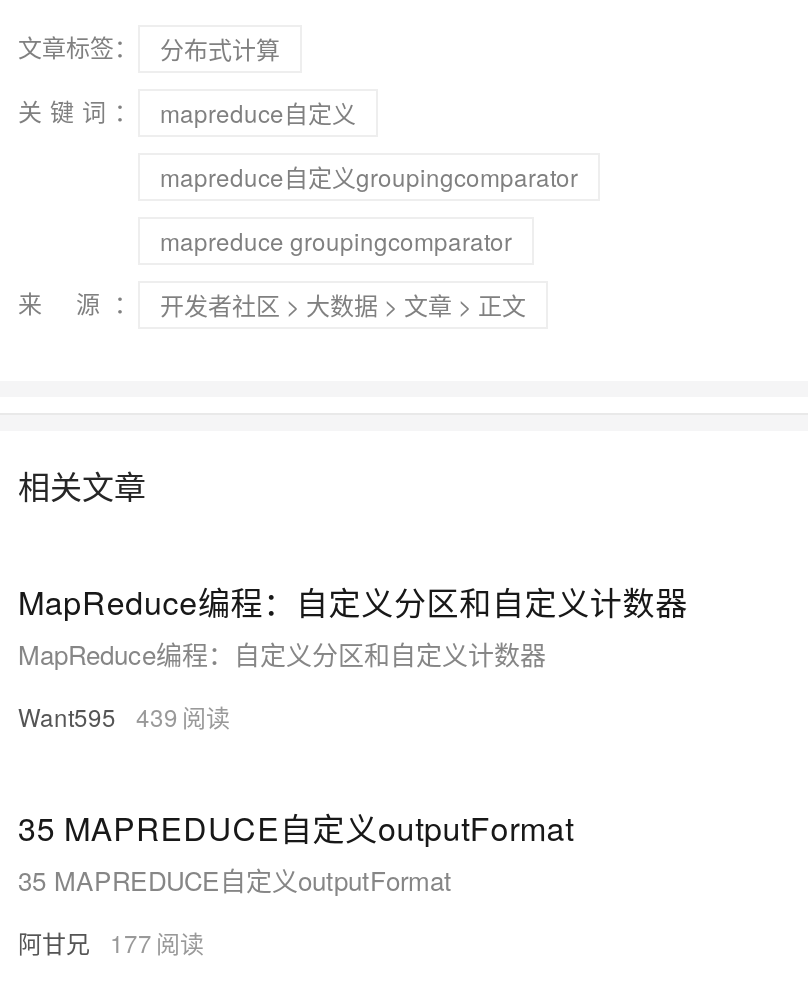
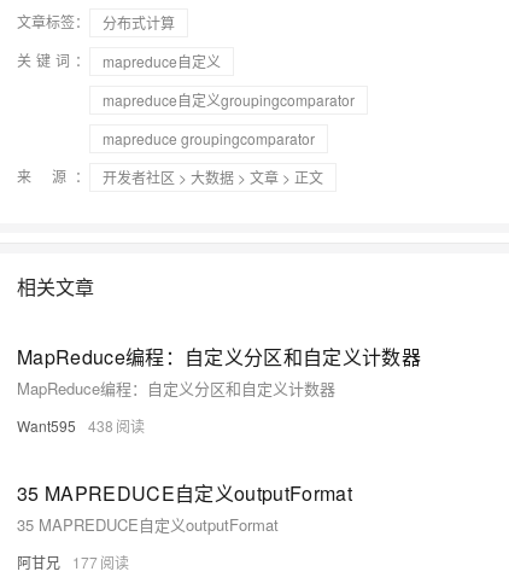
- Want595 439
+ Want595 438
